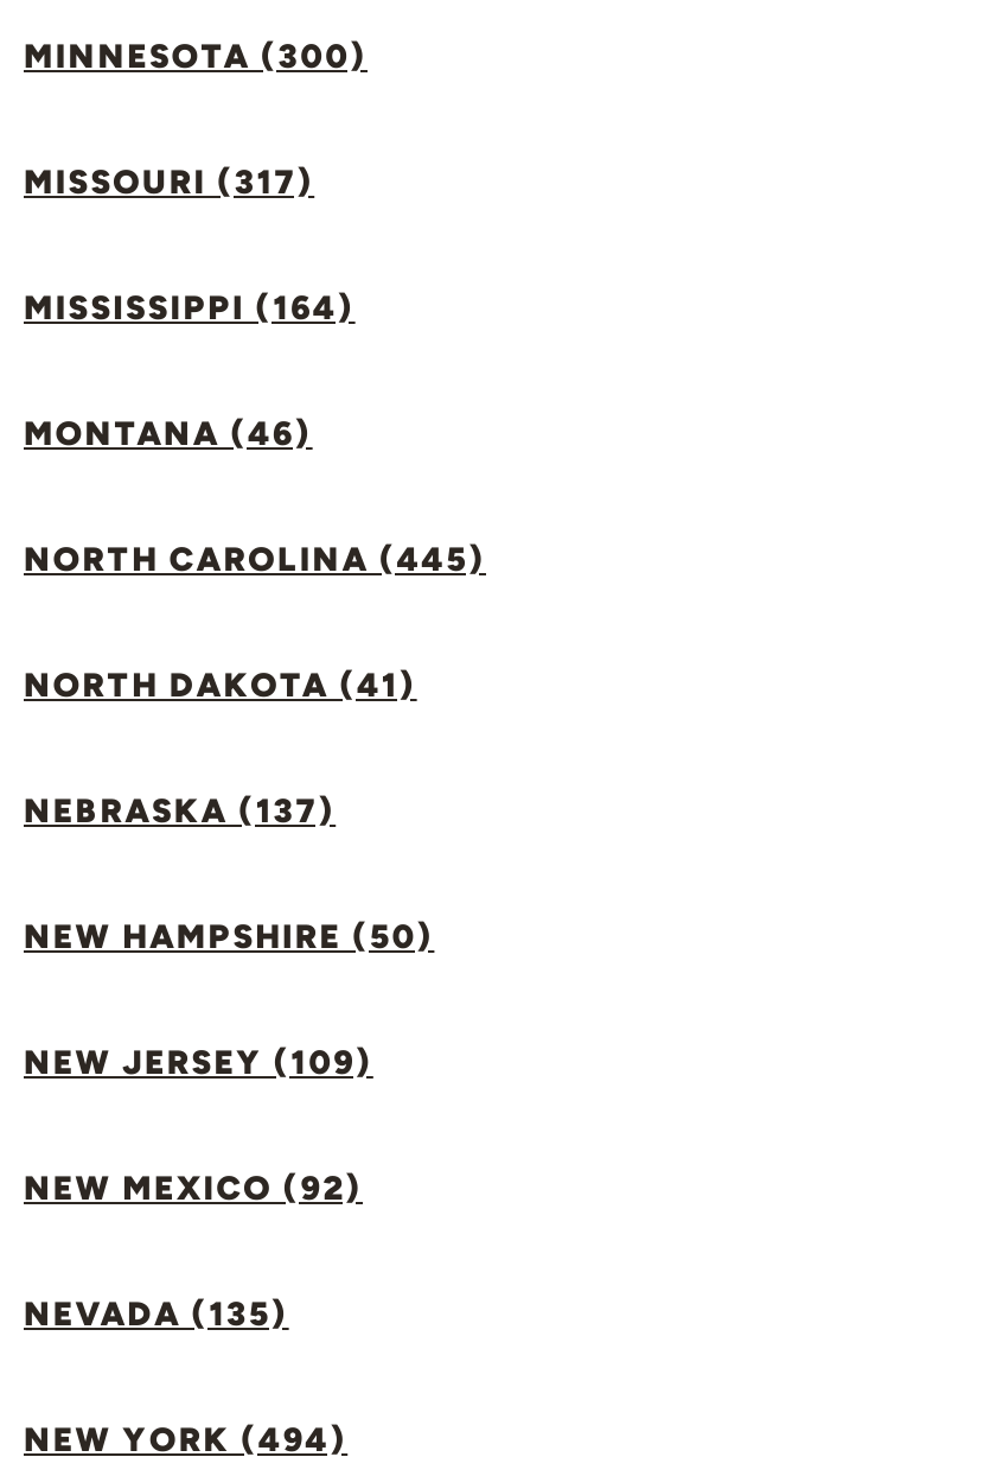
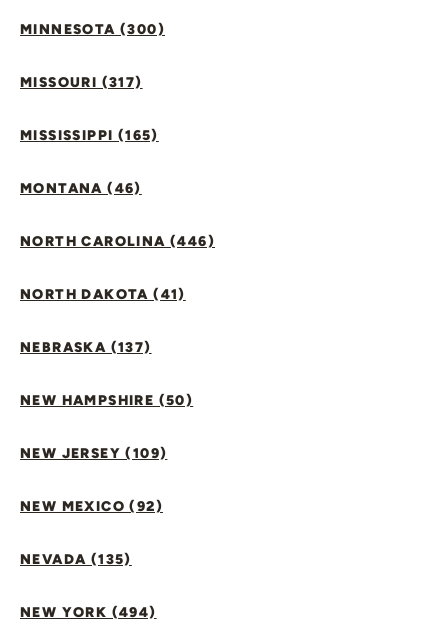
- MISSISSIPPI (164)
+ MISSISSIPPI (165)

- NORTH CAROLINA (445)
+ NORTH CAROLINA (446)
